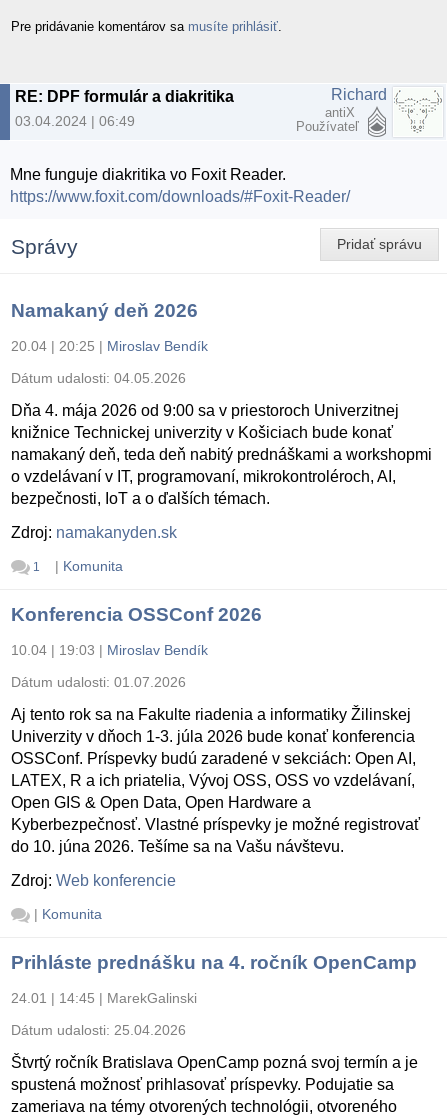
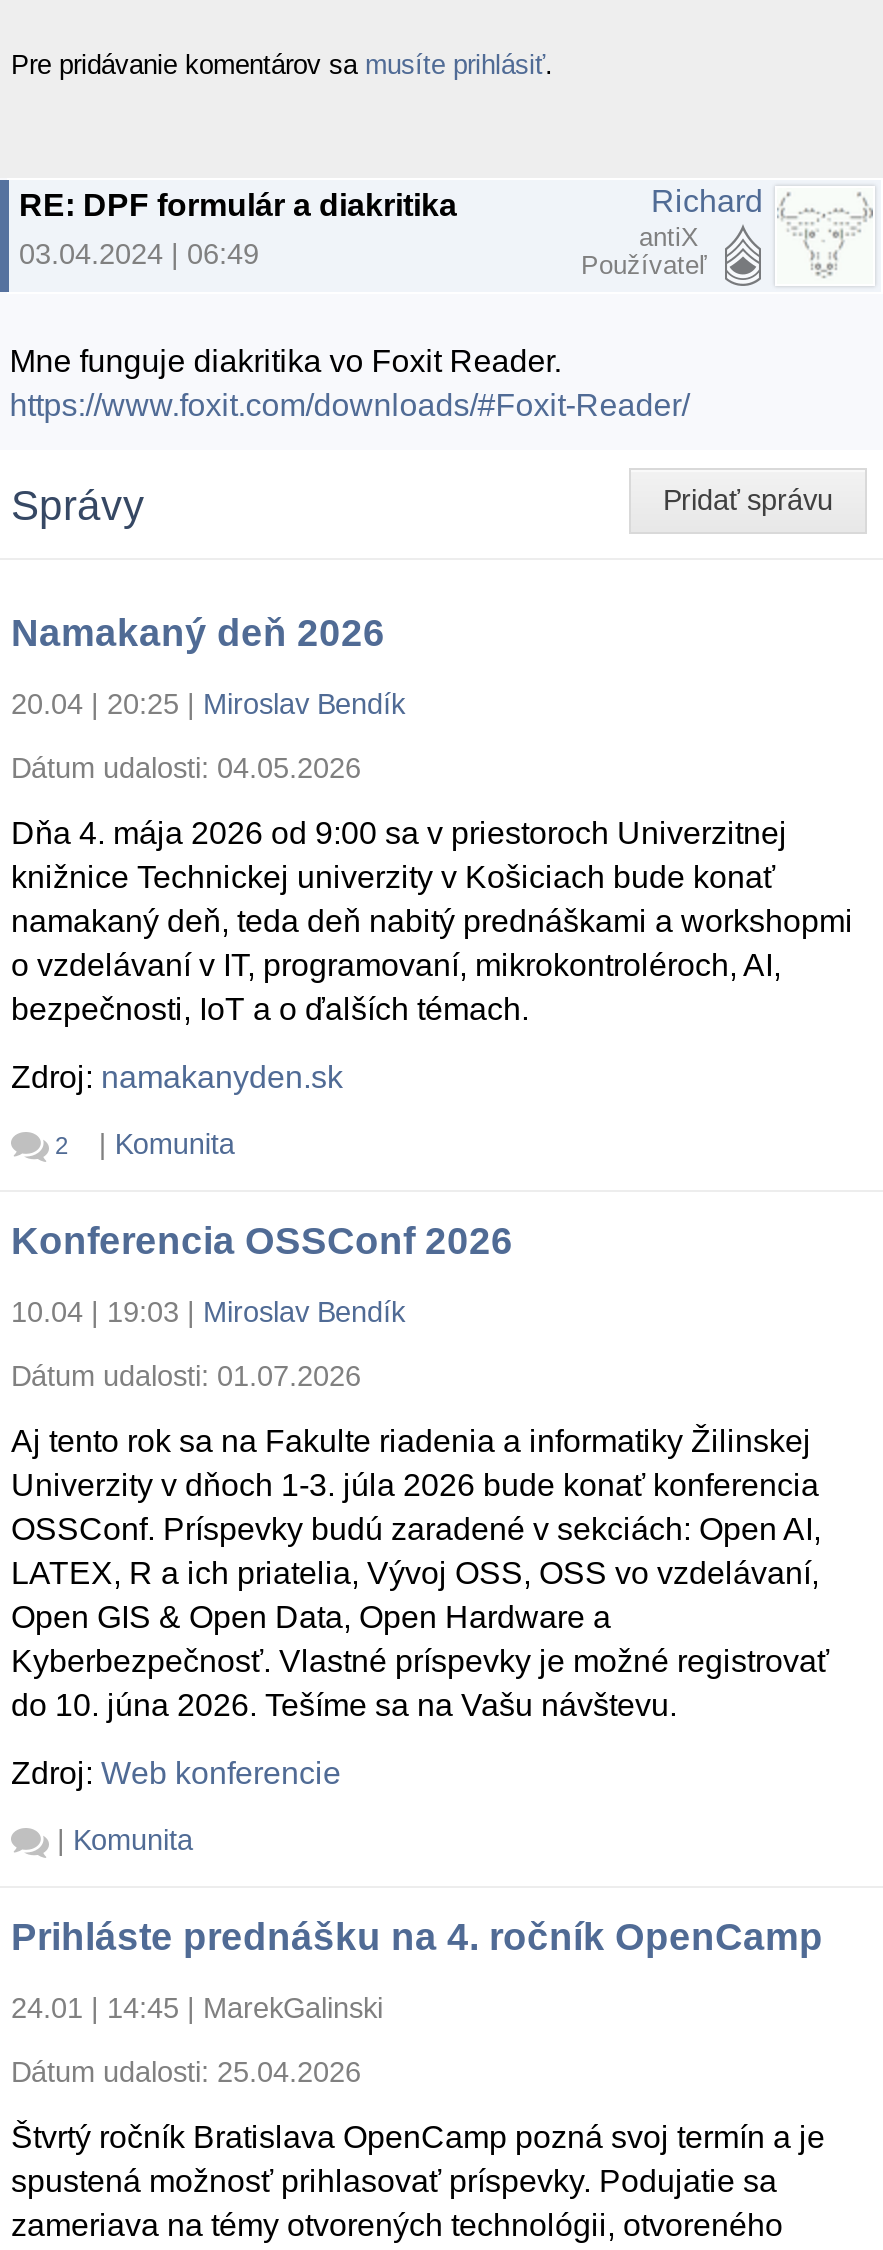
- 1
+ 2
